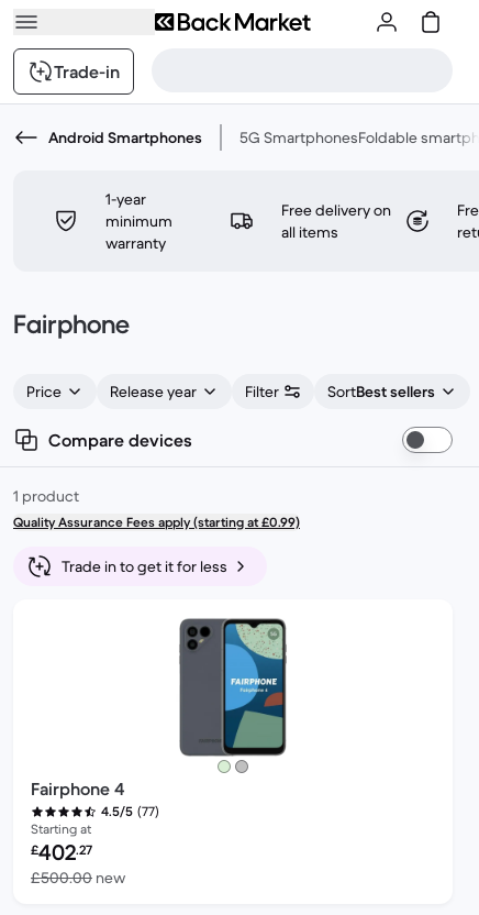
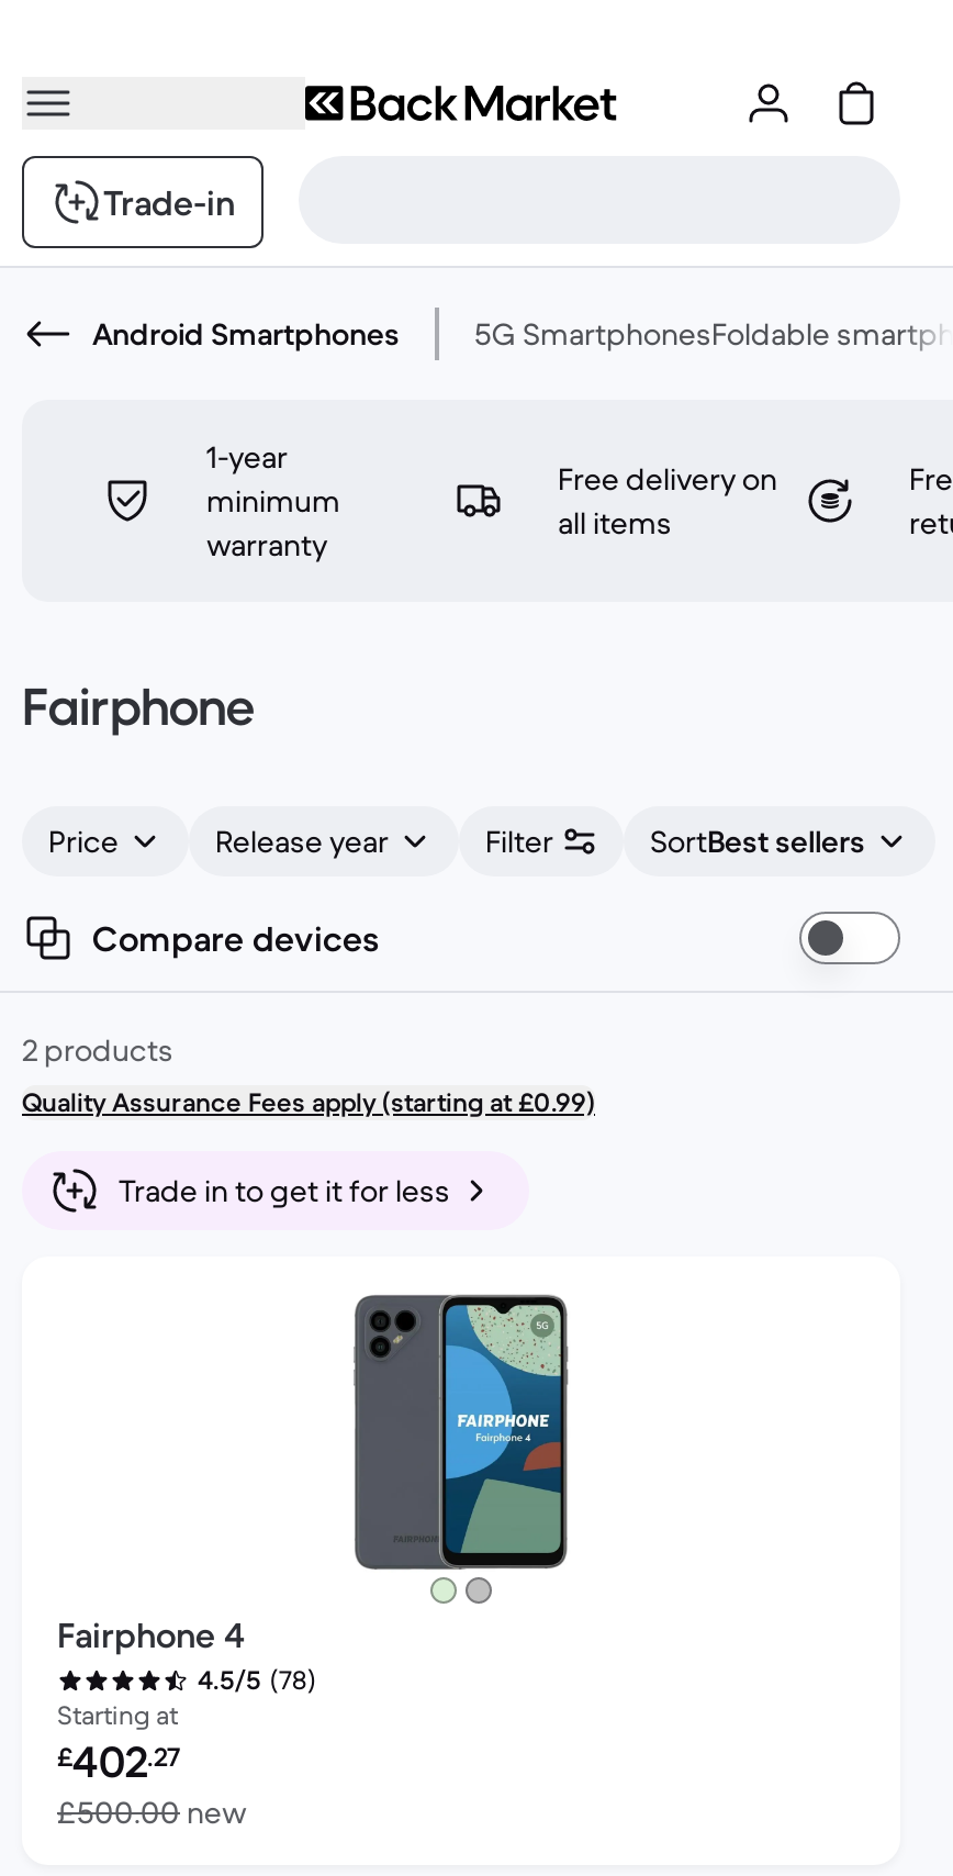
- 1 product
+ 2 products

- 4.5/5 (77)
+ 4.5/5 (78)
